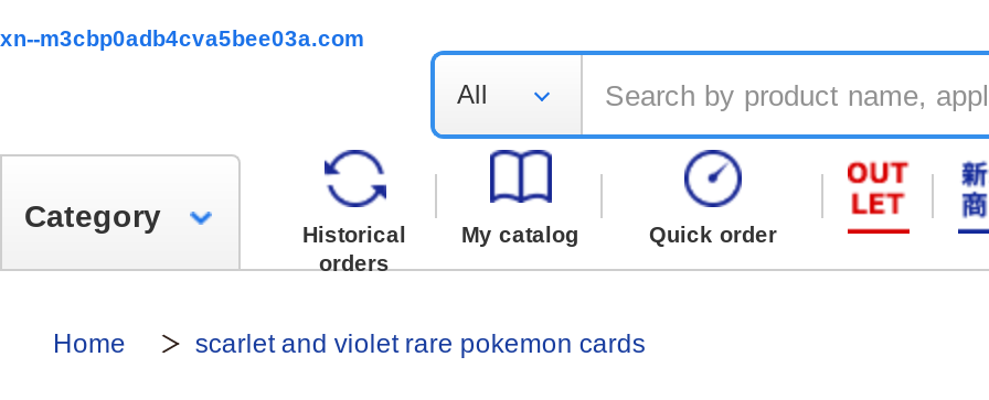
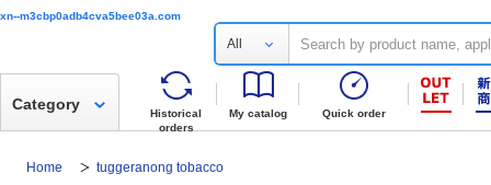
- scarlet and violet rare pokemon cards
+ tuggeranong tobacco
